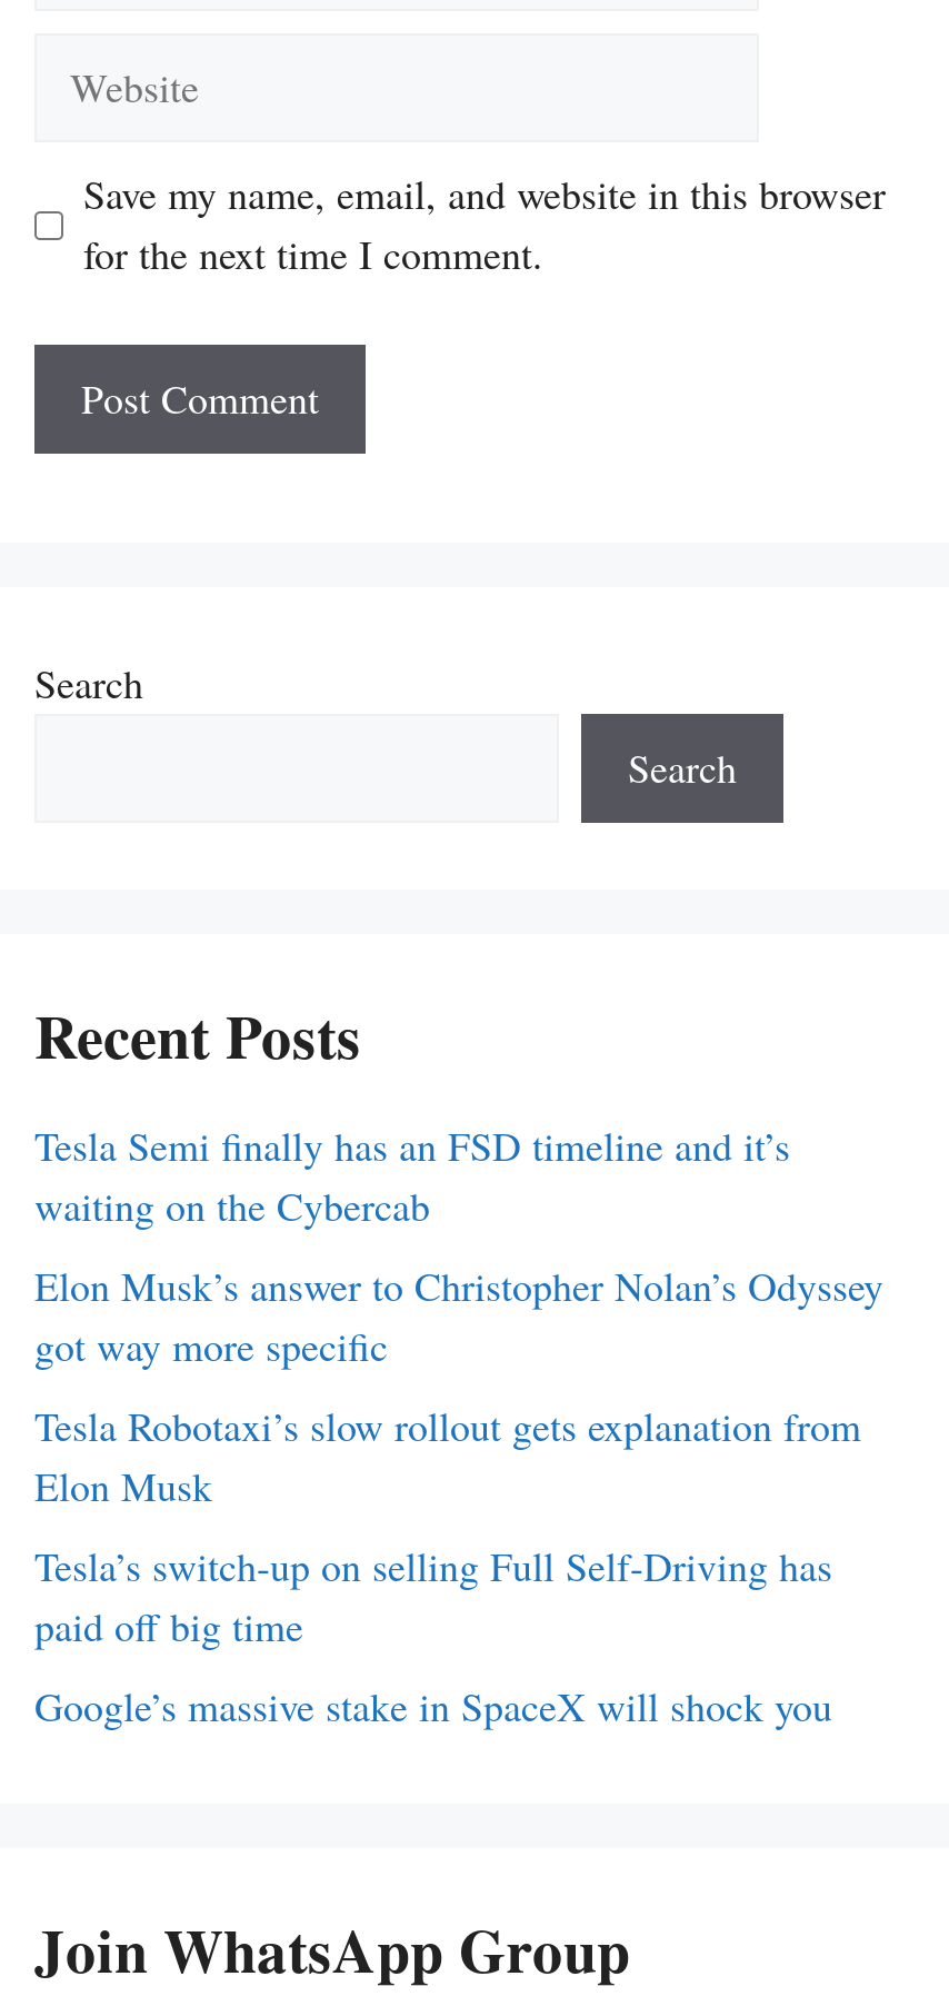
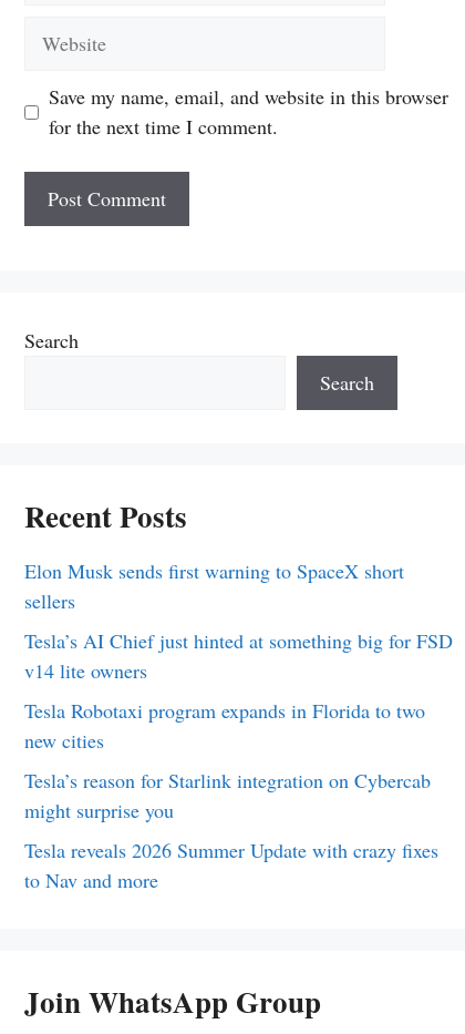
- Tesla Semi finally has an FSD timeline and it’s
- waiting on the Cybercab
+ Elon Musk sends first warning to SpaceX short
+ sellers

- Elon Musk’s answer to Christopher Nolan’s Odyssey
- got way more specific
+ Tesla’s AI Chief just hinted at something big for FSD
+ v14 lite owners

- Tesla Robotaxi’s slow rollout gets explanation from
- Elon Musk
+ Tesla Robotaxi program expands in Florida to two
+ new cities

- Tesla’s switch-up on selling Full Self-Driving has
- paid off big time
+ Tesla’s reason for Starlink integration on Cybercab
+ might surprise you

- Google’s massive stake in SpaceX will shock you
+ Tesla reveals 2026 Summer Update with crazy fixes
+ to Nav and more
